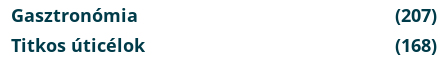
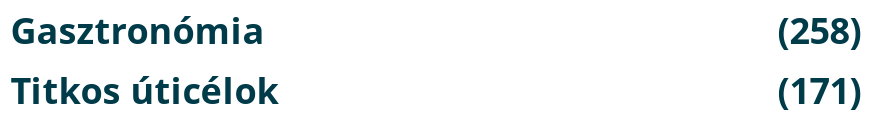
- (207)
+ (258)

- (168)
+ (171)
